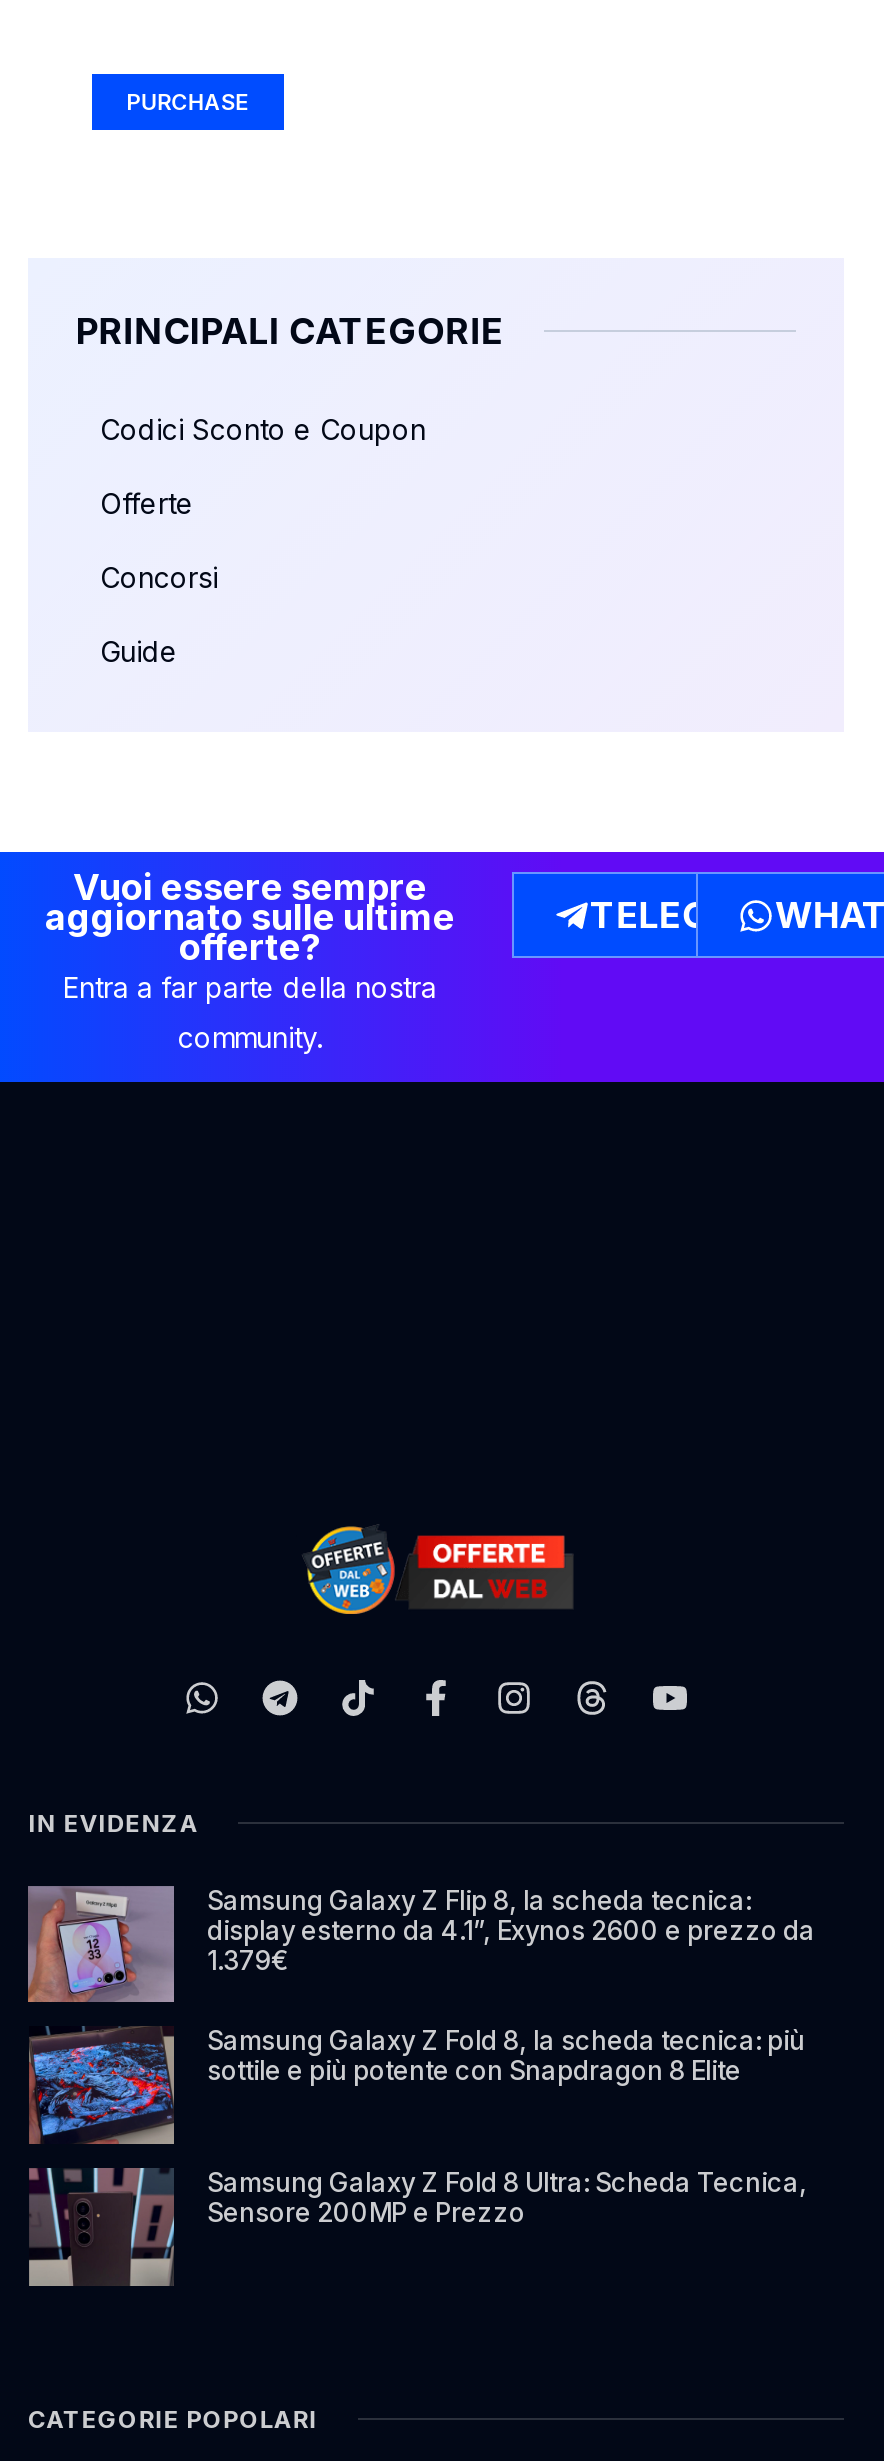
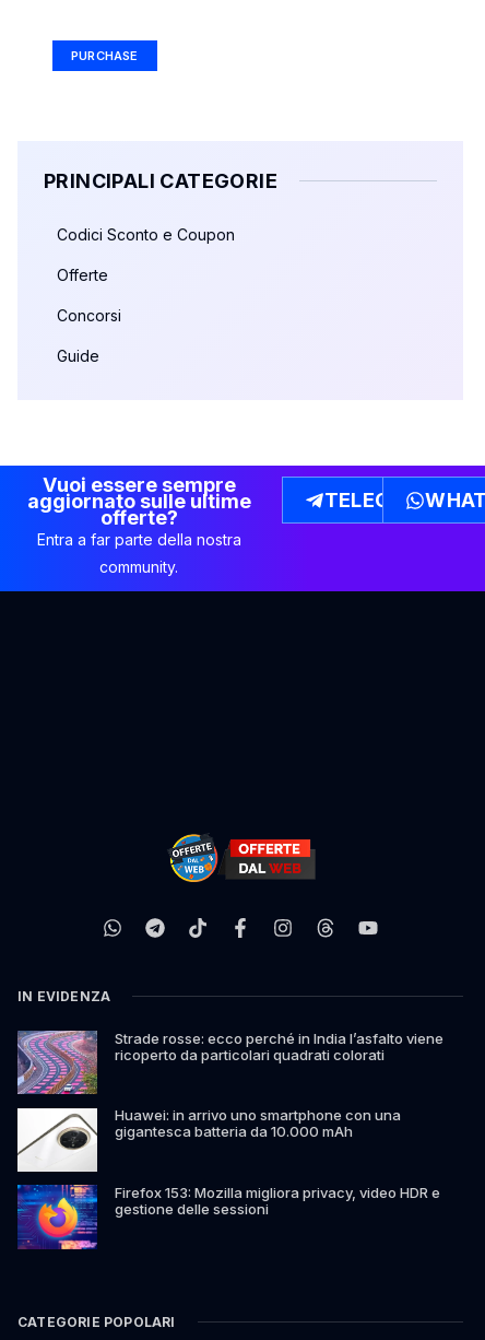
- [image]
- Samsung Galaxy Z Flip 8, la scheda tecnica:
- display esterno da 4.1”, Exynos 2600 e prezzo da
- 1.379€
+ [image]
+ Strade rosse: ecco perché in India l’asfalto viene
+ ricoperto da particolari quadrati colorati

- [image]
- Samsung Galaxy Z Fold 8, la scheda tecnica: più
- sottile e più potente con Snapdragon 8 Elite
+ [image]
+ Huawei: in arrivo uno smartphone con una
+ gigantesca batteria da 10.000 mAh

- [image]
- Samsung Galaxy Z Fold 8 Ultra: Scheda Tecnica,
- Sensore 200MP e Prezzo
+ [image]
+ Firefox 153: Mozilla migliora privacy, video HDR e
+ gestione delle sessioni
